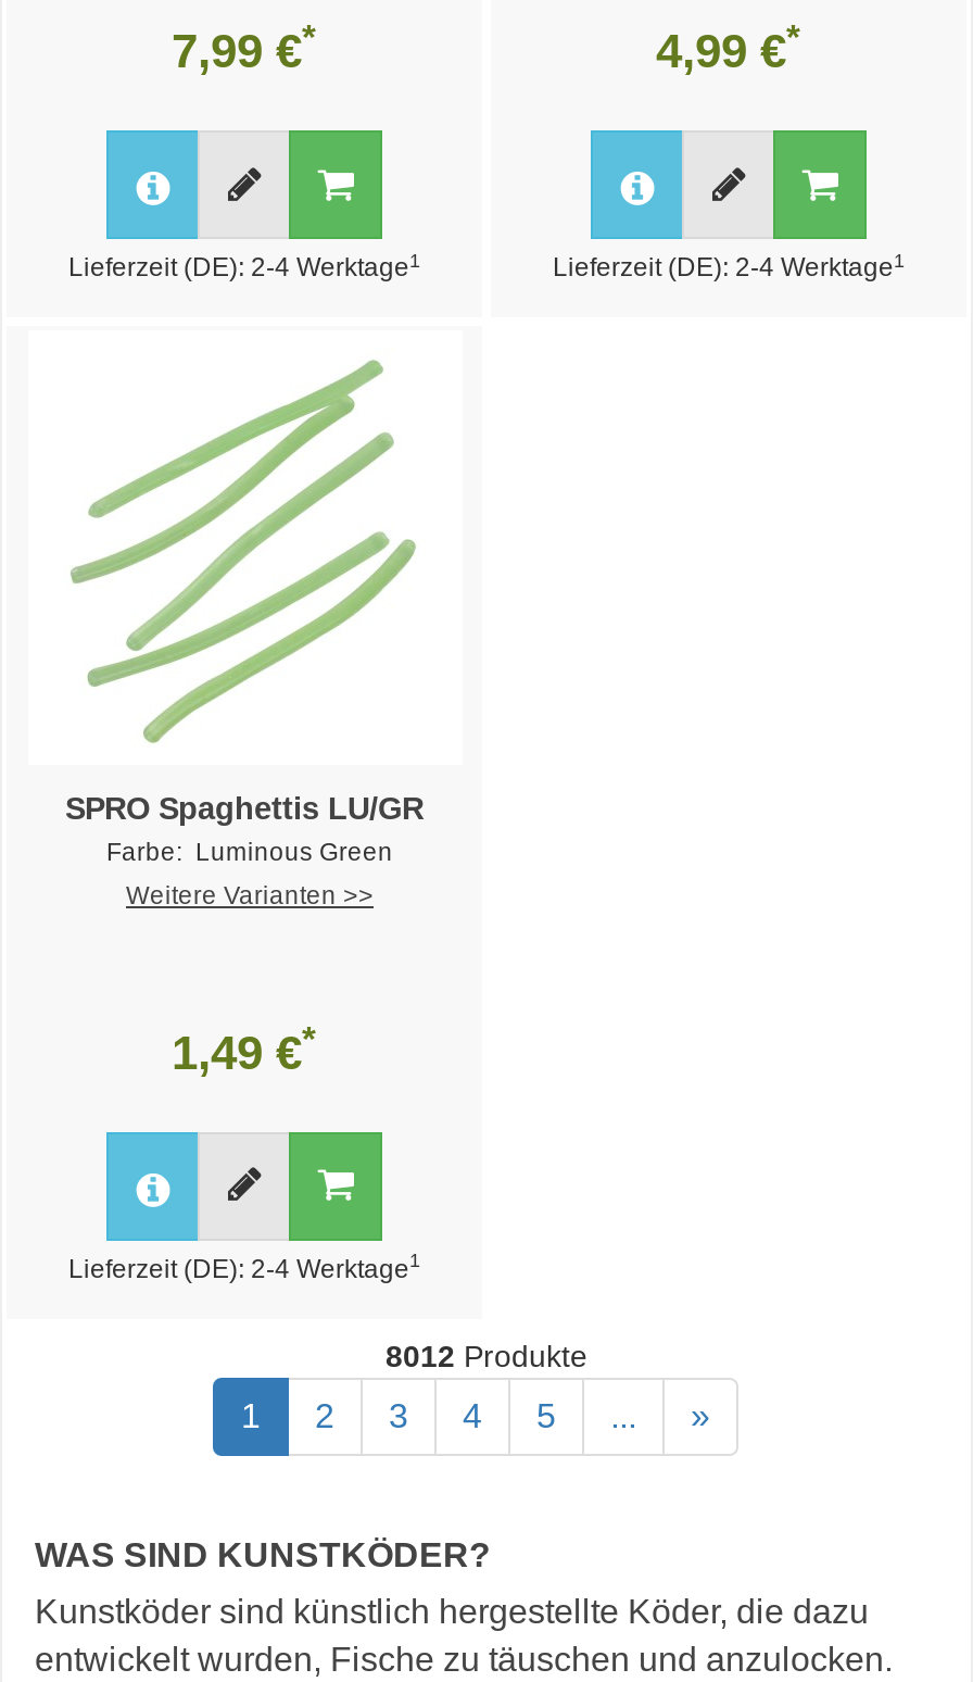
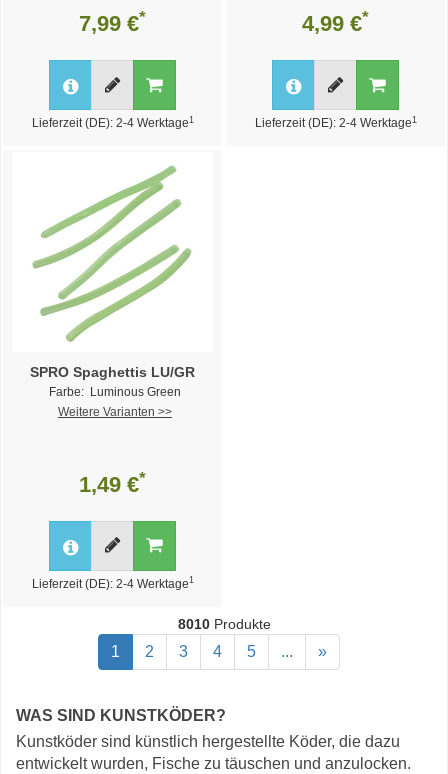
- 8012 Produkte
+ 8010 Produkte
